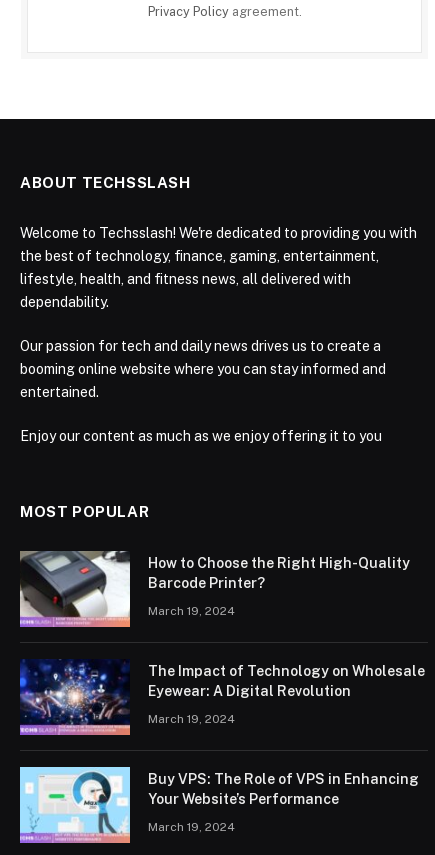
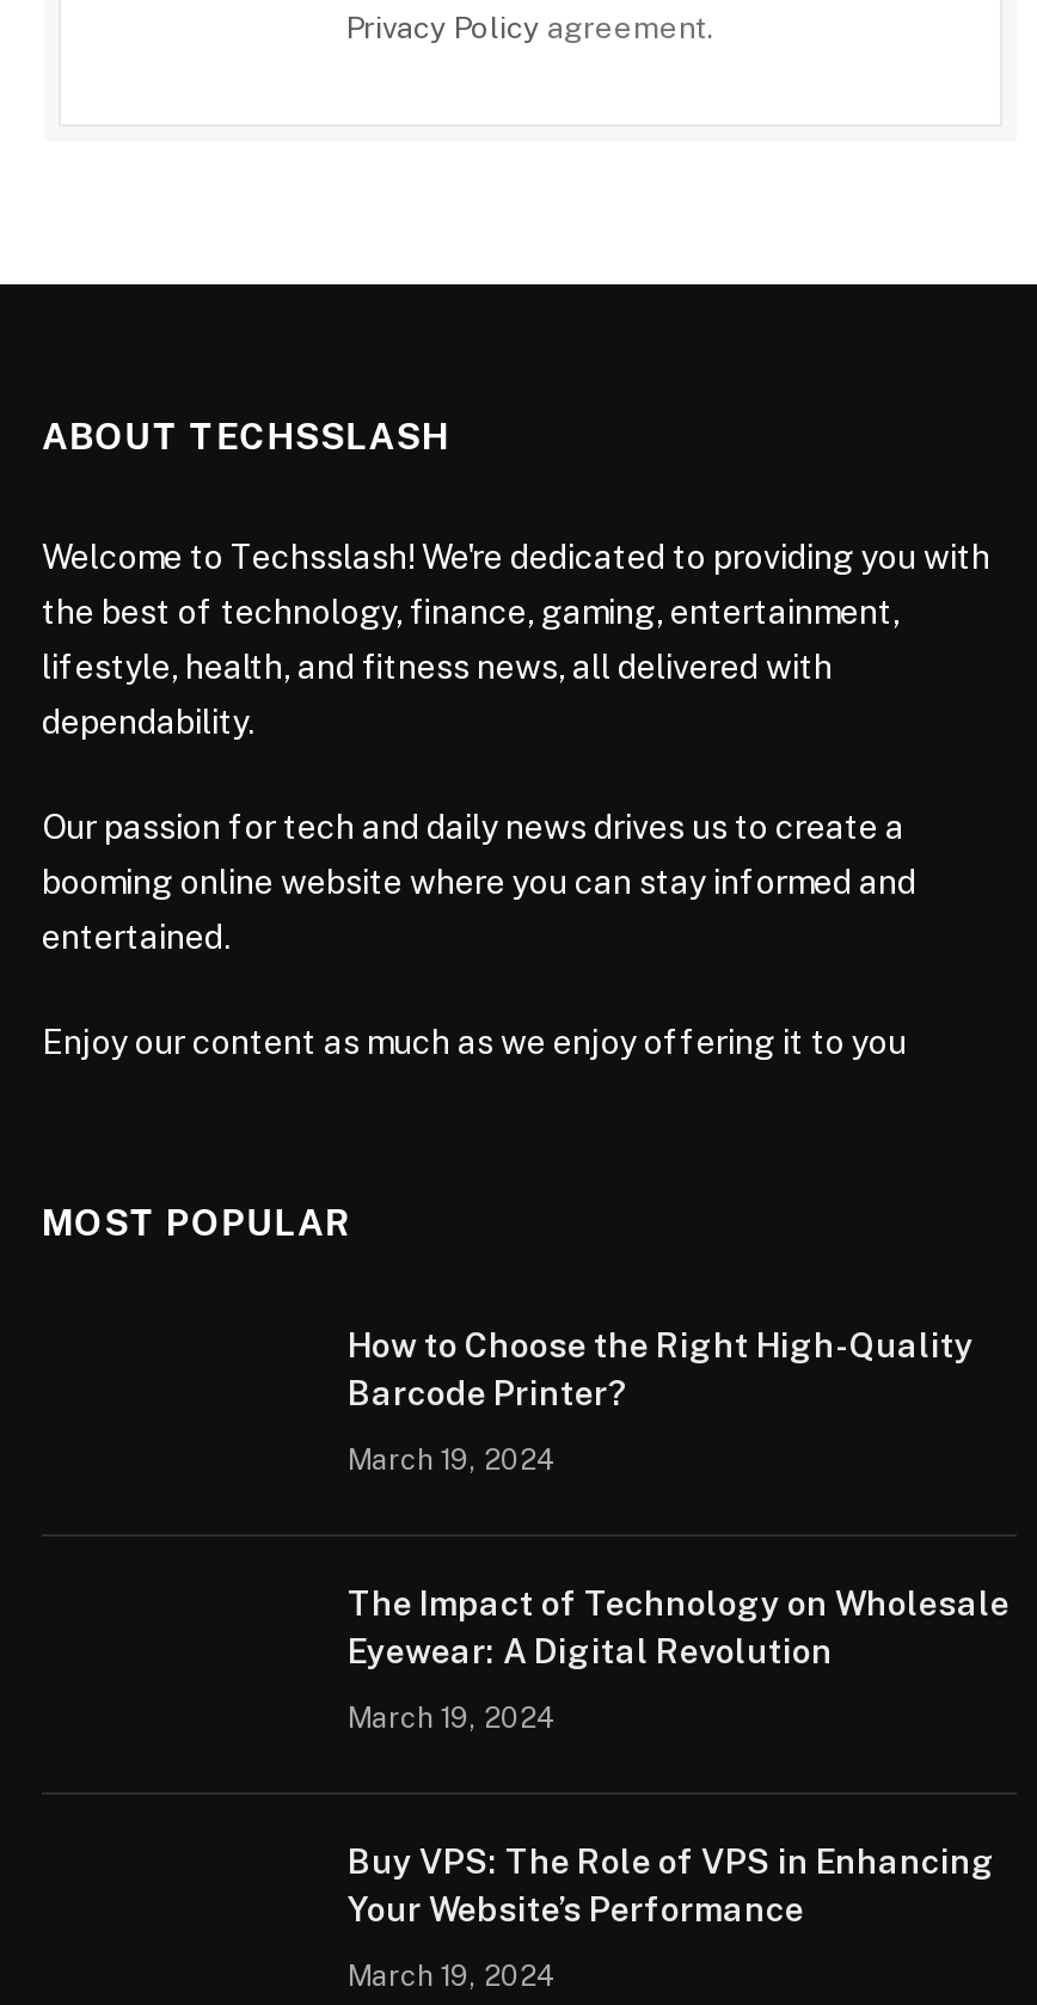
- [image]

- [image]

- [image]
